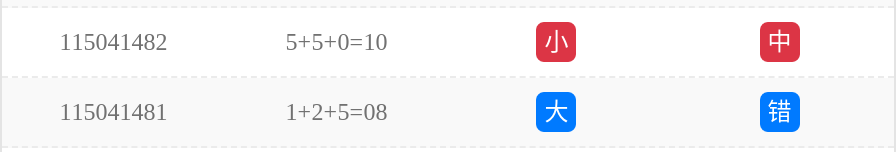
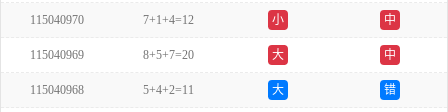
- 115041482
+ 115040970

- 5+5+0=10
+ 7+1+4=12

- 115041481
- 1+2+5=08
+ 115040969
+ 8+5+7=20
+ 大
+ 中
+ 115040968
+ 5+4+2=11
